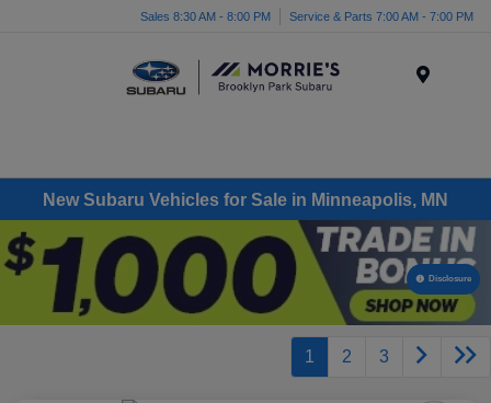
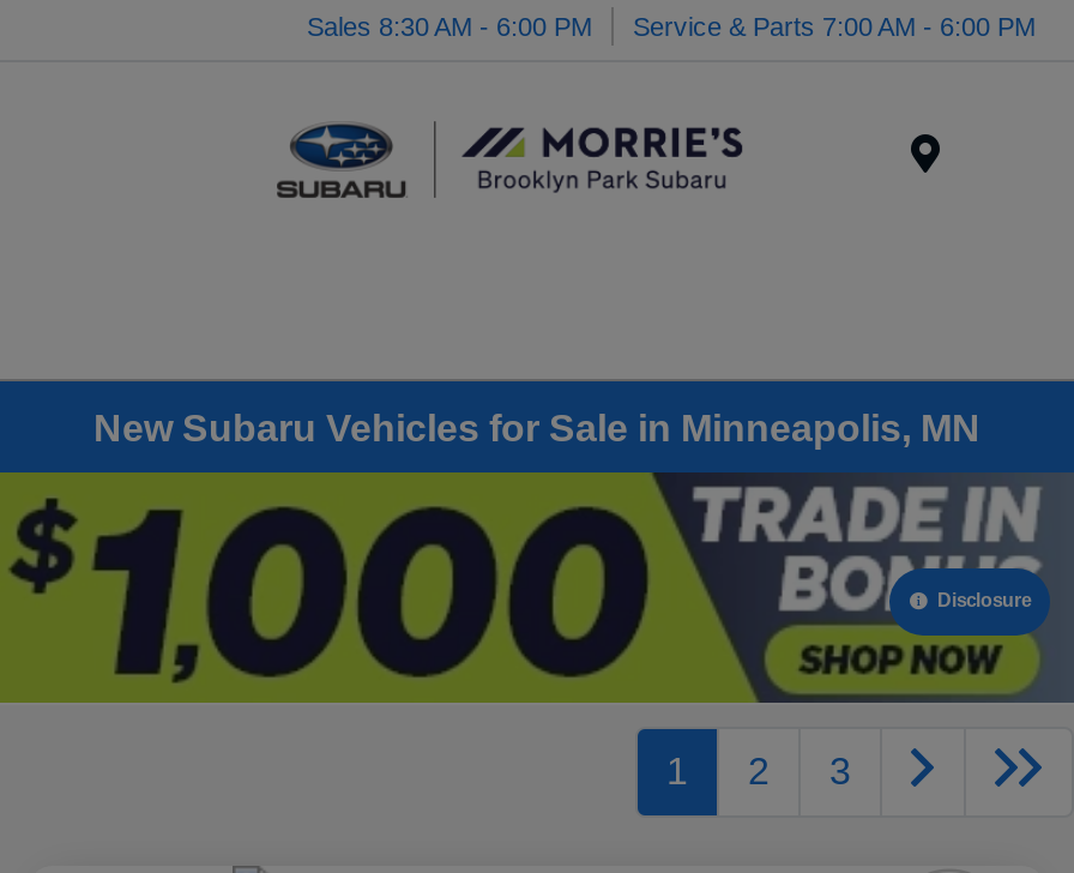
- Sales 8:30 AM - 8:00 PM
+ Sales 8:30 AM - 6:00 PM

- Service & Parts 7:00 AM - 7:00 PM
+ Service & Parts 7:00 AM - 6:00 PM
